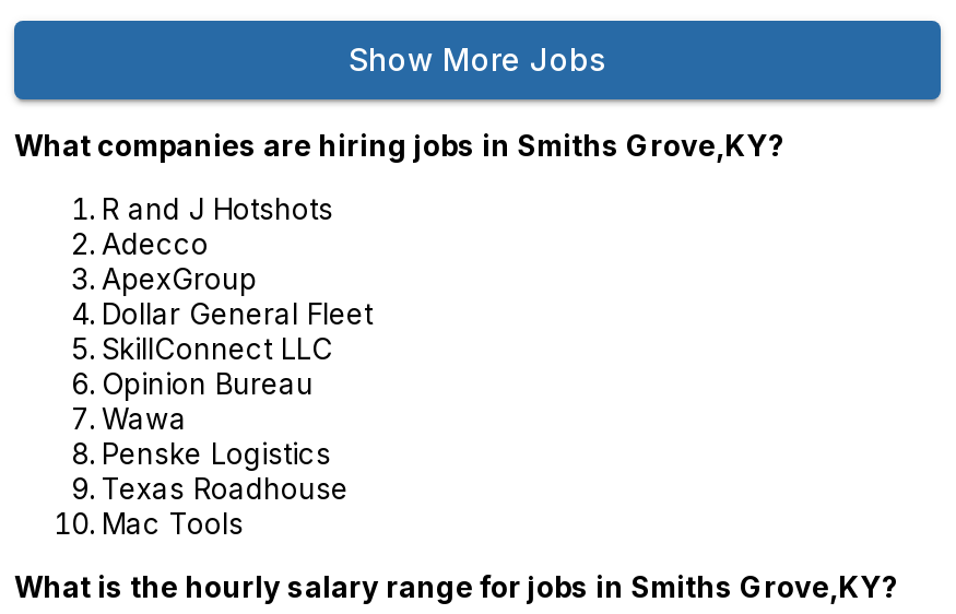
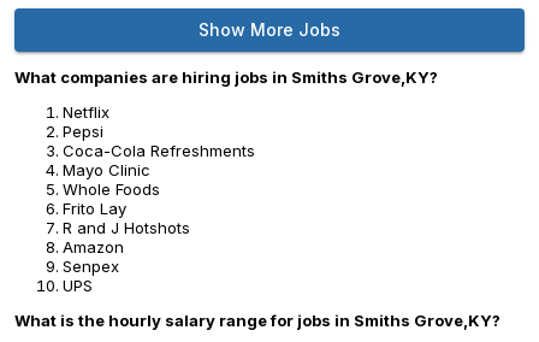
+ Netflix
+ Pepsi
+ Coca-Cola Refreshments
+ Mayo Clinic
+ Whole Foods
+ Frito Lay

moved down: R and J Hotshots

- Adecco
- ApexGroup
- Dollar General Fleet
- SkillConnect LLC
- Opinion Bureau
- Wawa
- Penske Logistics
- Texas Roadhouse
- Mac Tools
+ Amazon
+ Senpex
+ UPS
